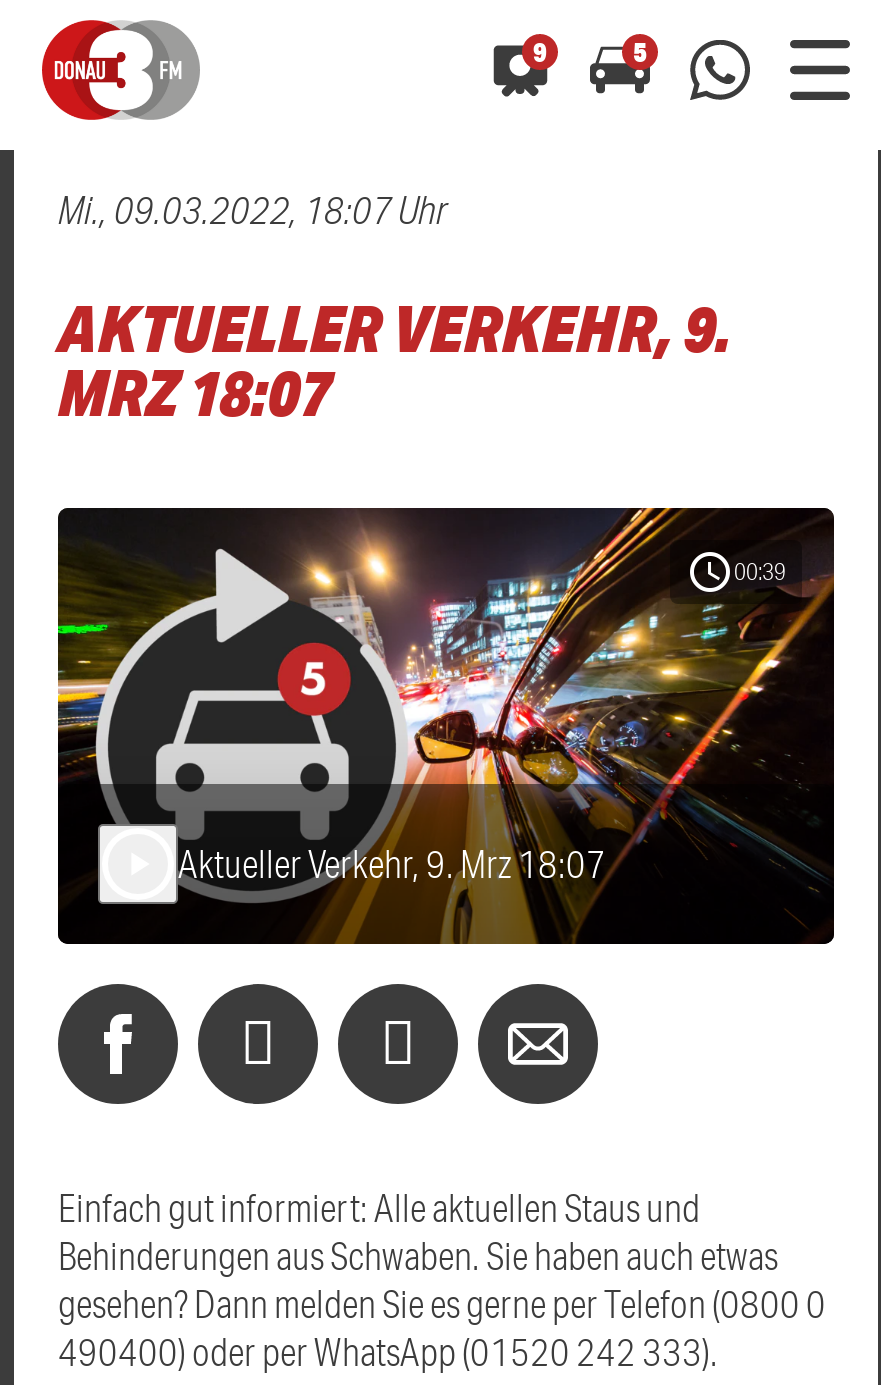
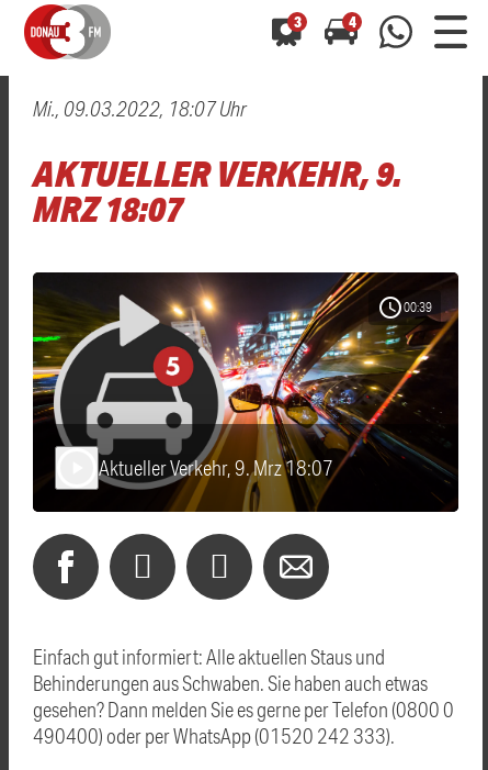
- 9
+ 3

- 5
+ 4
